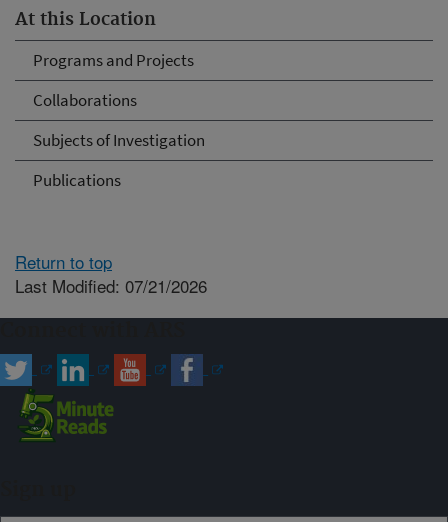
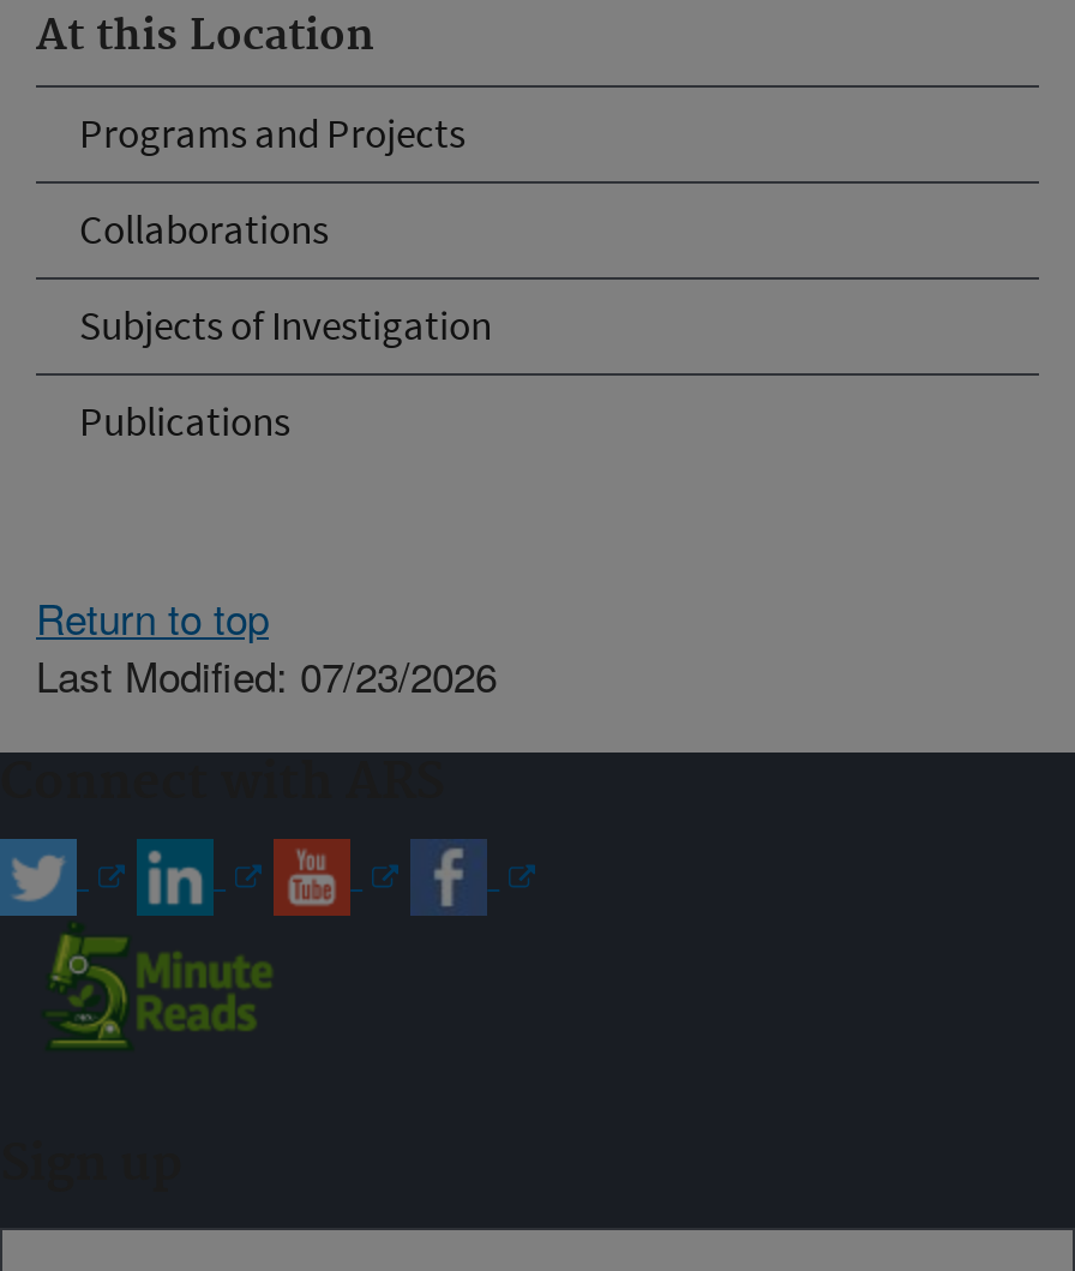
- Last Modified: 07/21/2026
+ Last Modified: 07/23/2026
